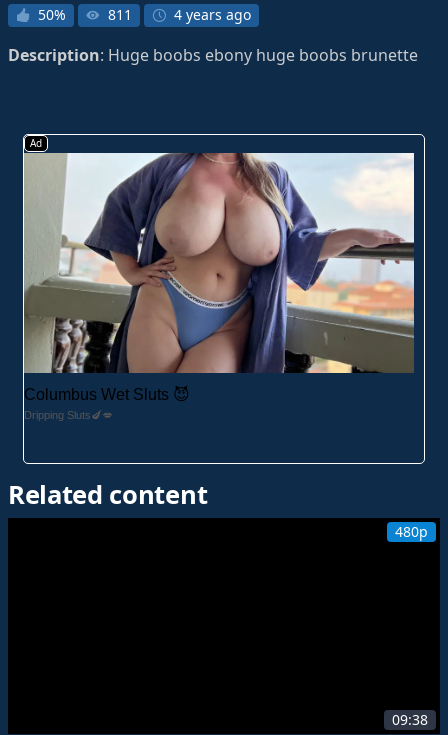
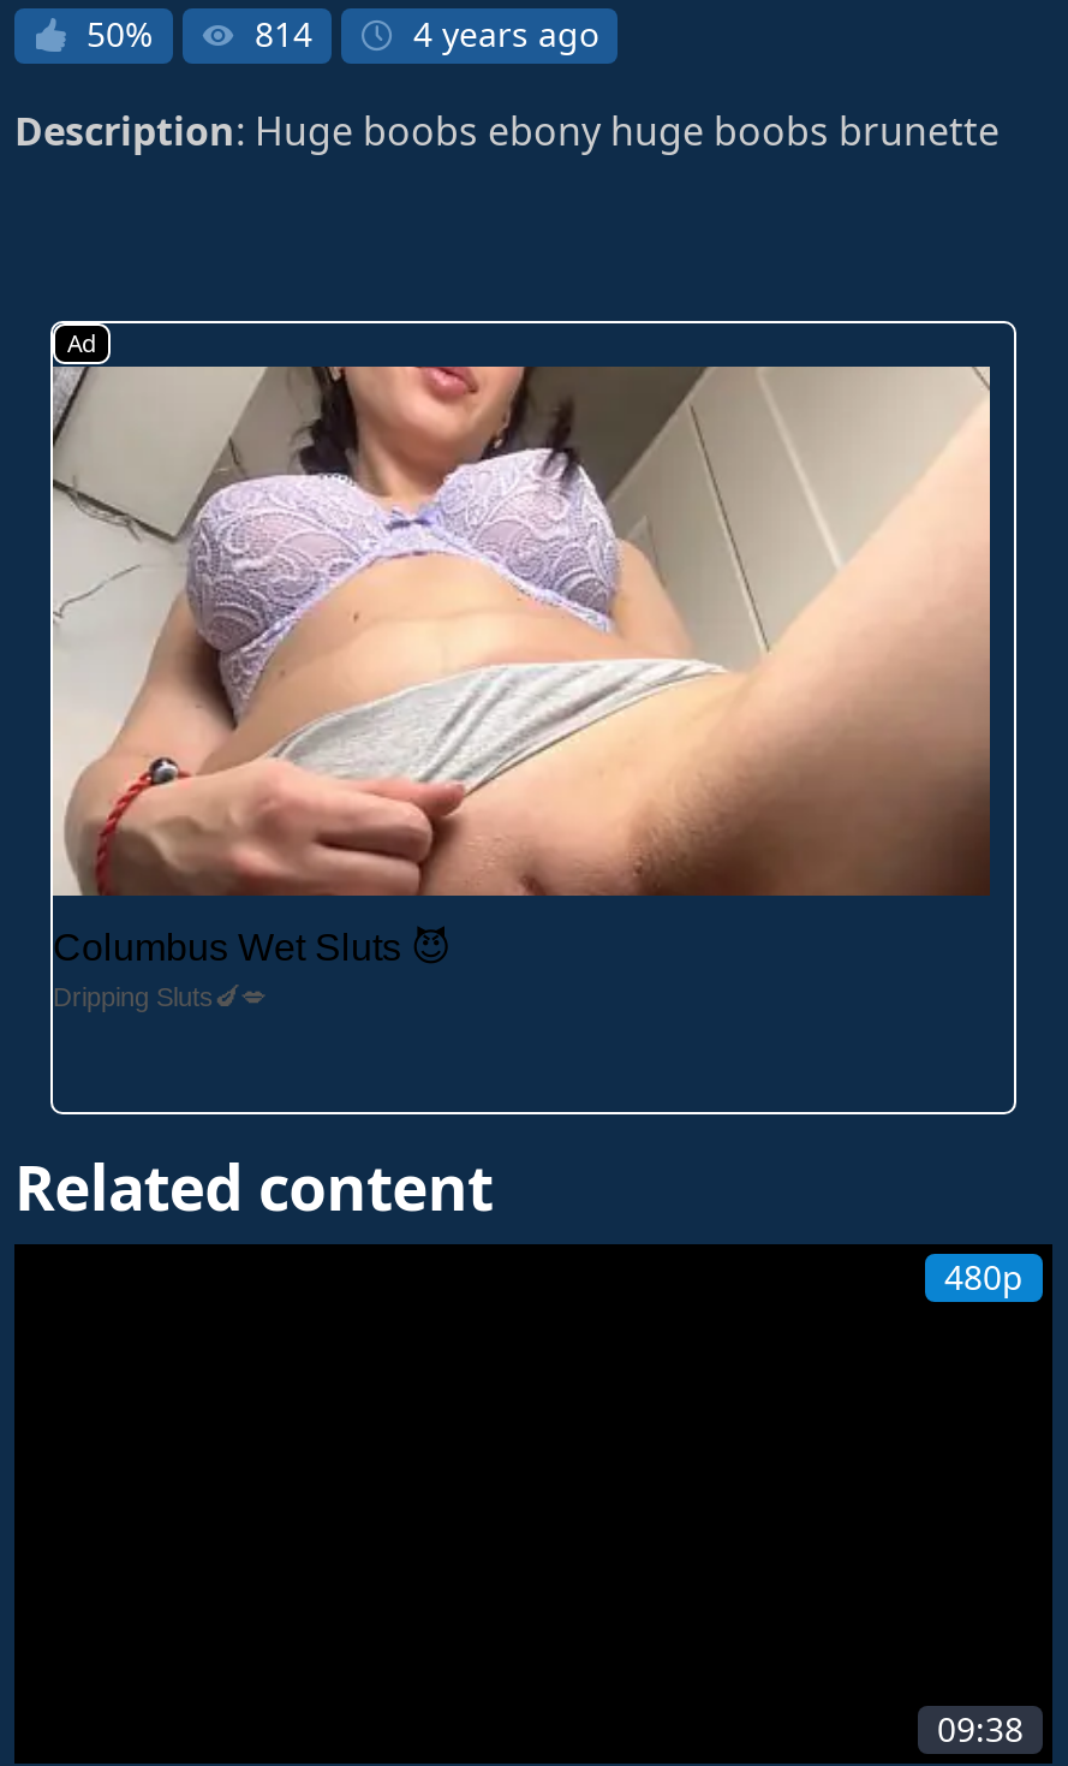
- 50% 811 4 years ago
+ 50% 814 4 years ago

- [image]
+ [image]
